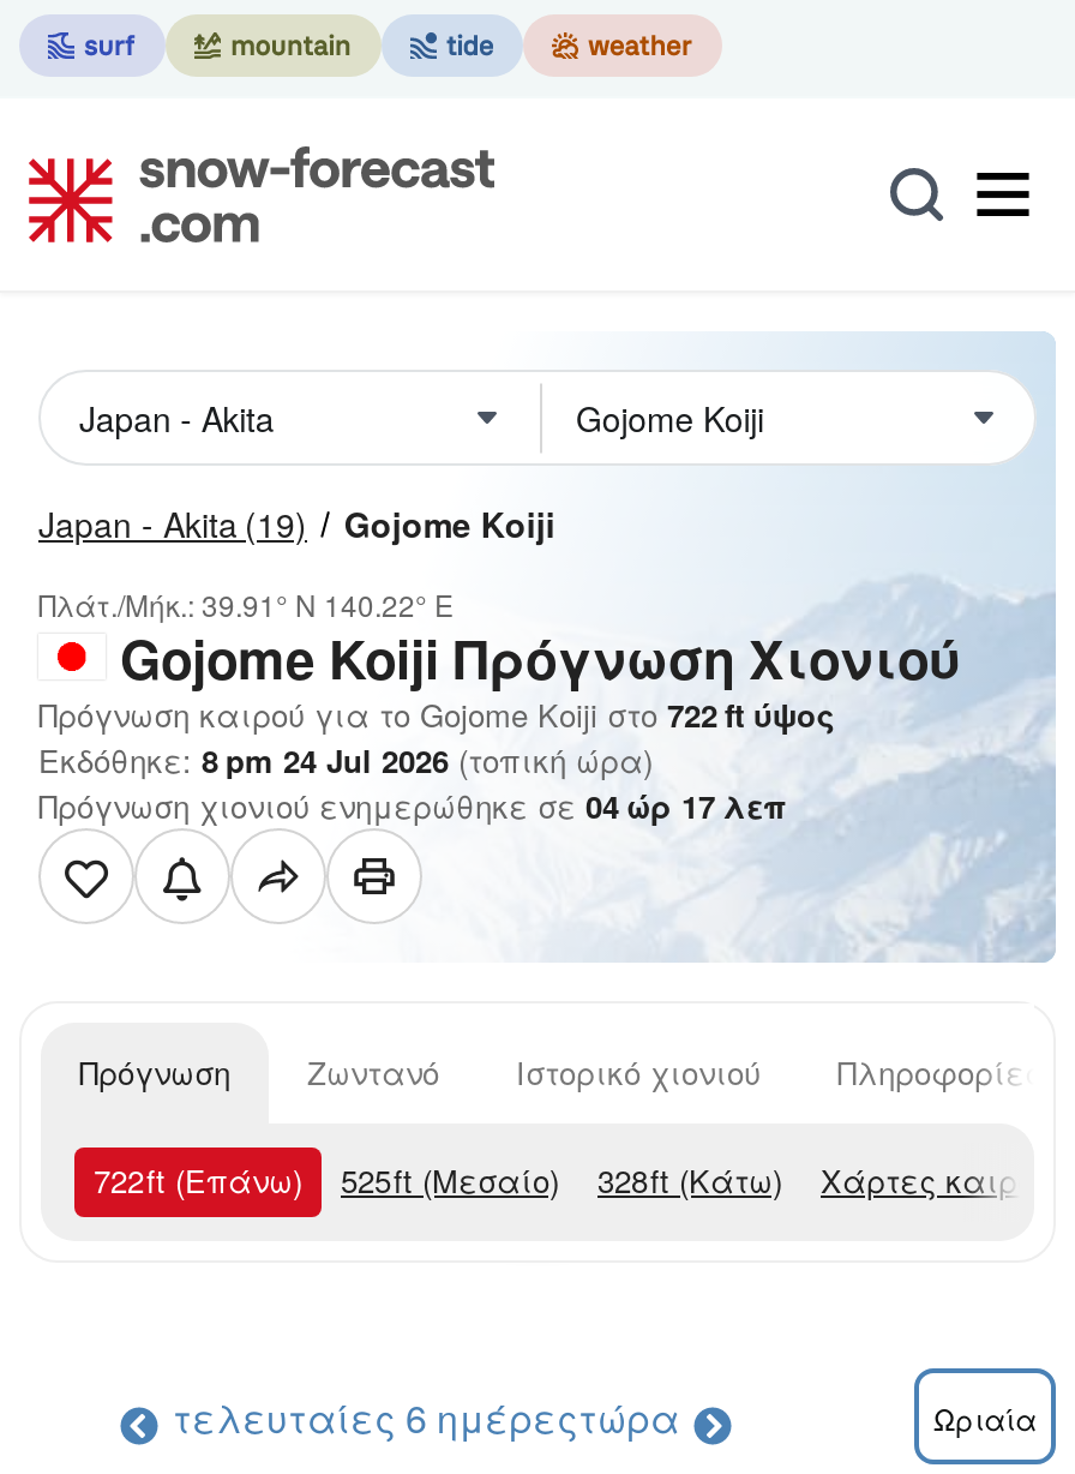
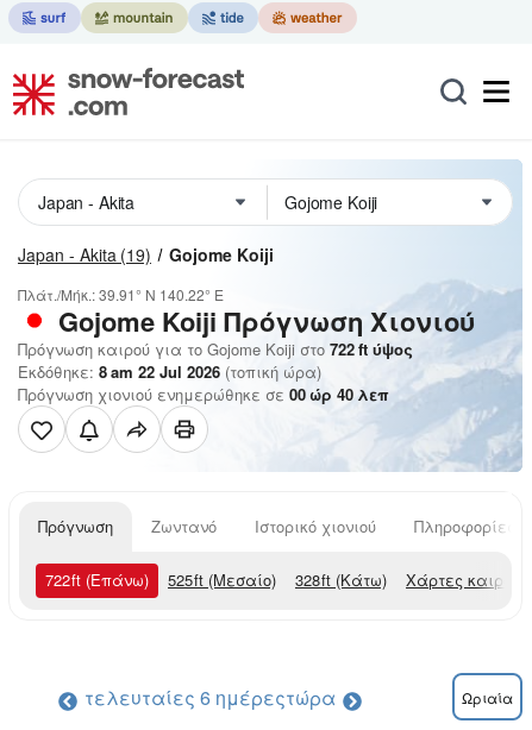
- Εκδόθηκε: 8 pm 24 Jul 2026 (τοπική ώρα)
+ Εκδόθηκε: 8 am 22 Jul 2026 (τοπική ώρα)

- Πρόγνωση χιονιού ενημερώθηκε σε 04 ώρ 17 λεπ
+ Πρόγνωση χιονιού ενημερώθηκε σε 00 ώρ 40 λεπ
